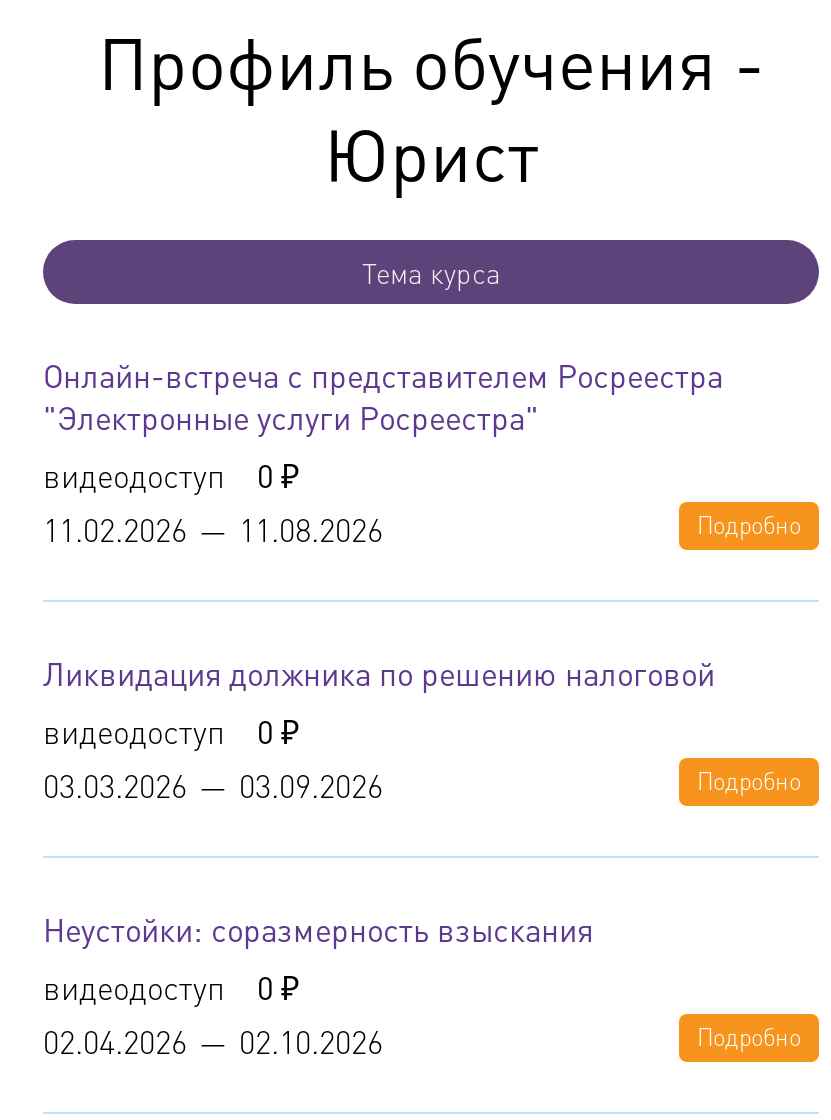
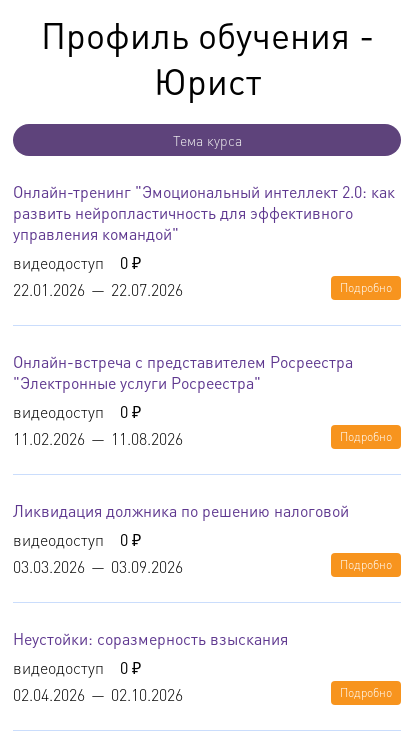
+ Онлайн-тренинг "Эмоциональный интеллект 2.0: как
+ развить нейропластичность для эффективного
+ управления командой"
+ видеодоступ
+ 22.01.2026 — 22.07.2026

+ 0 ₽
+ Подробно
